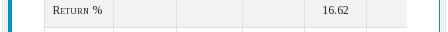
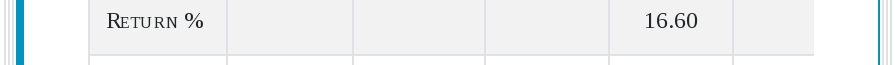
- 16.62
+ 16.60
